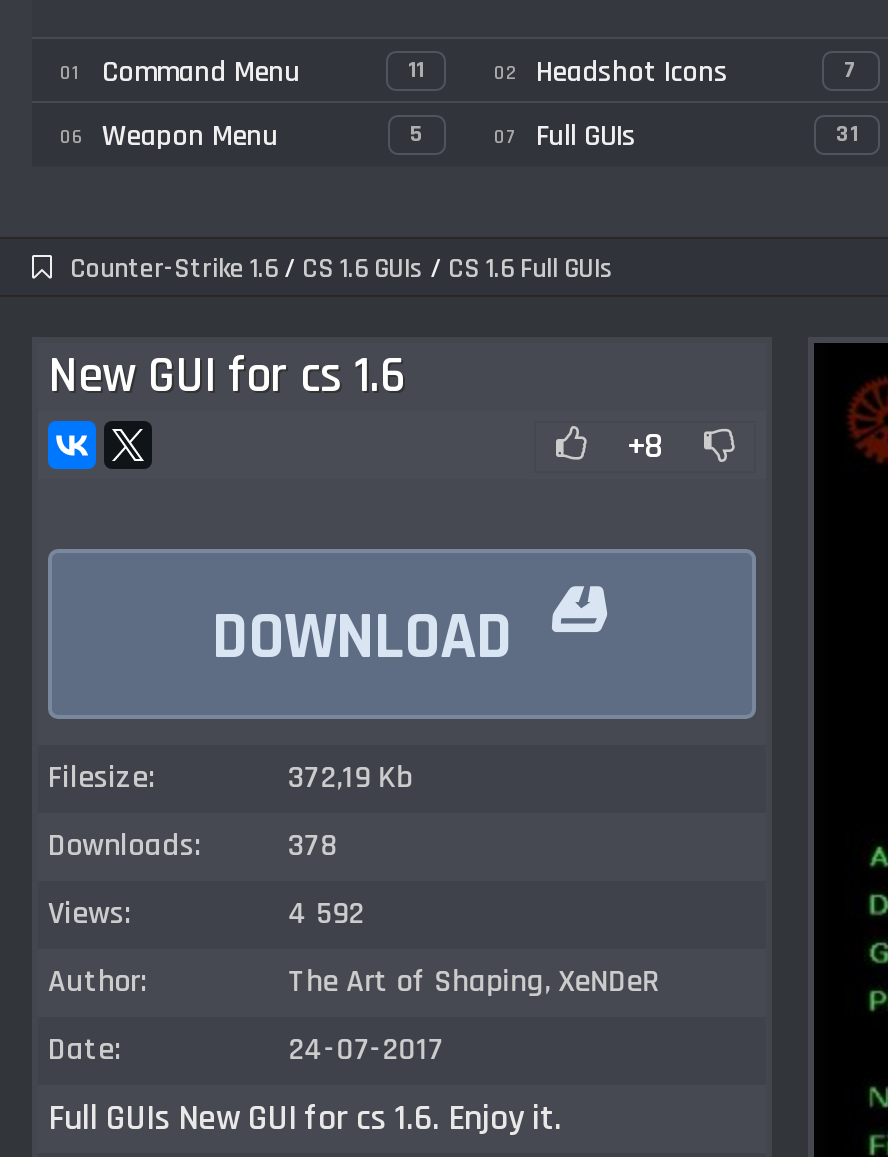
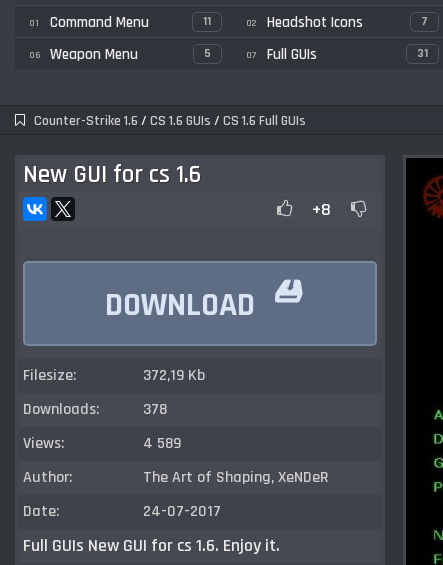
- 4 592
+ 4 589
